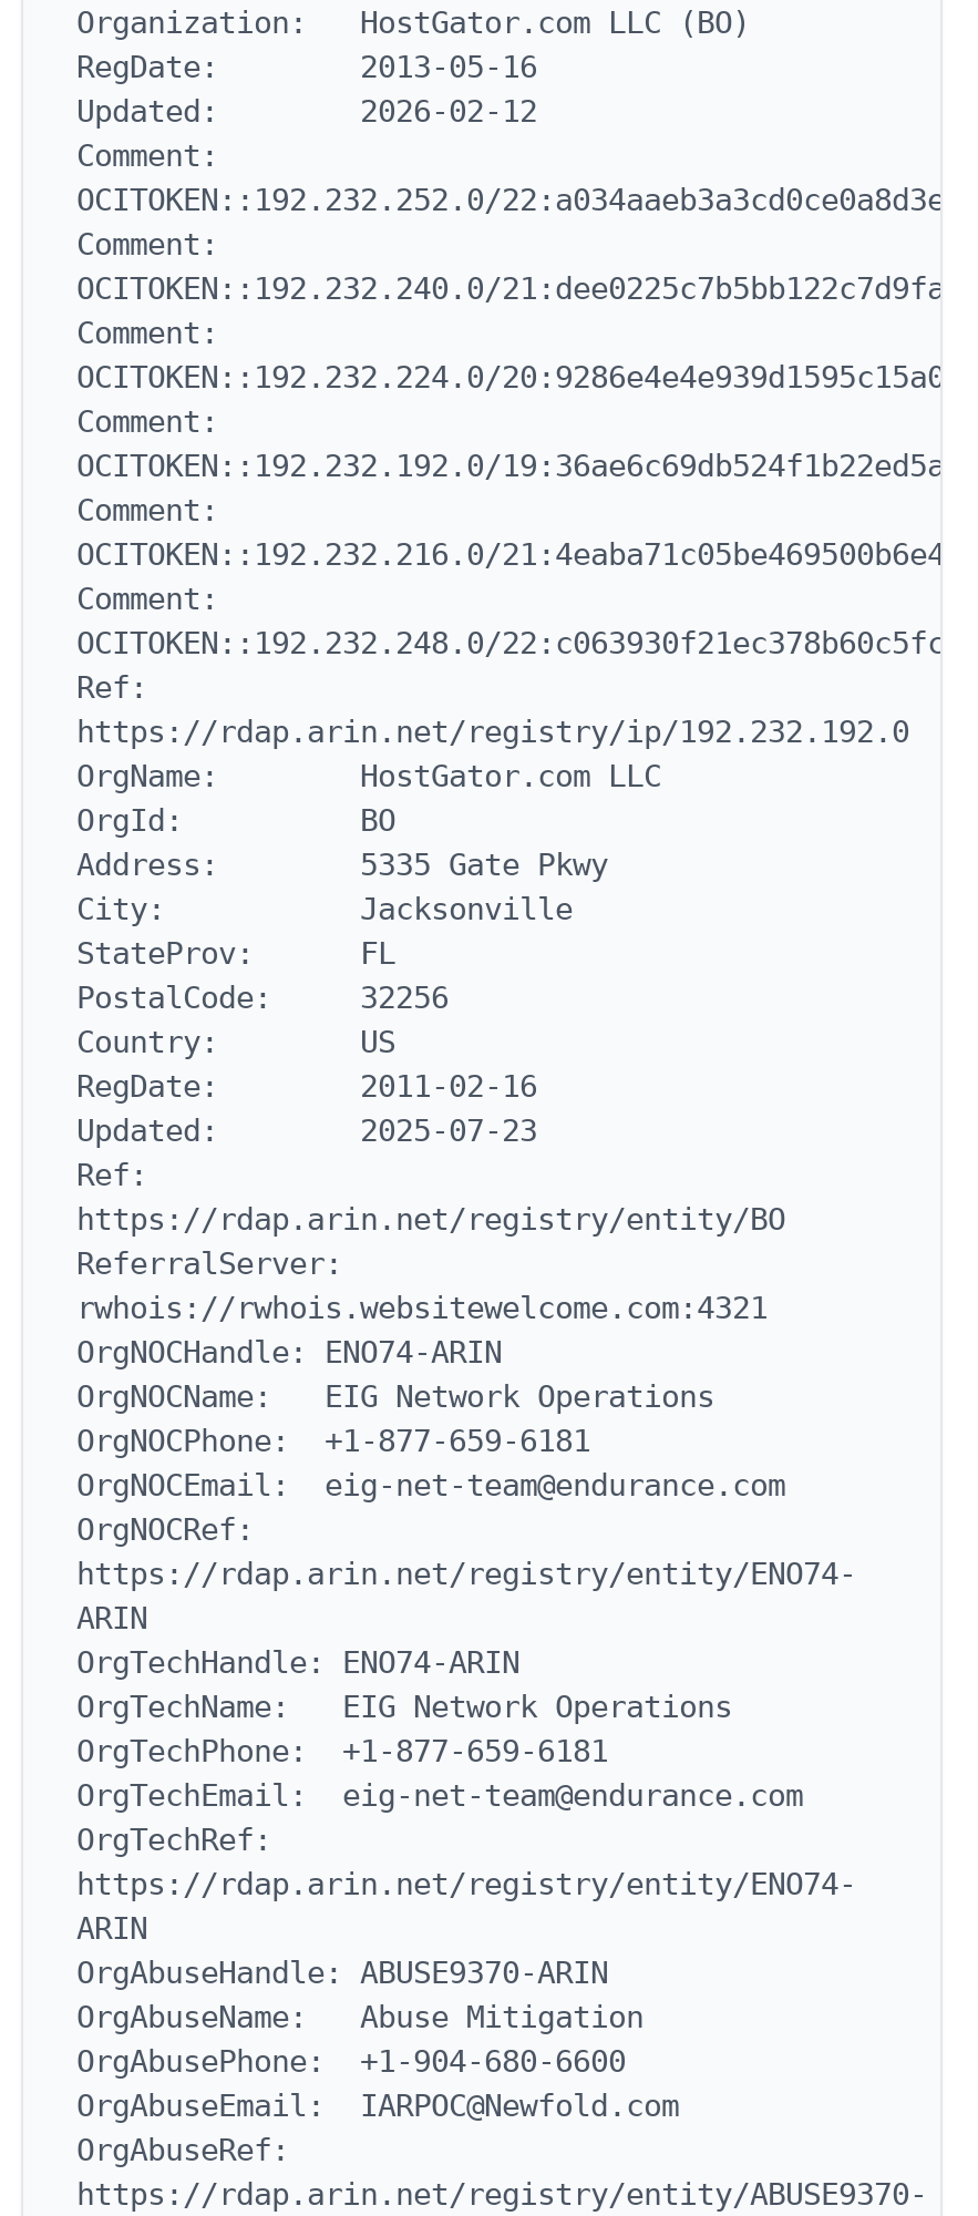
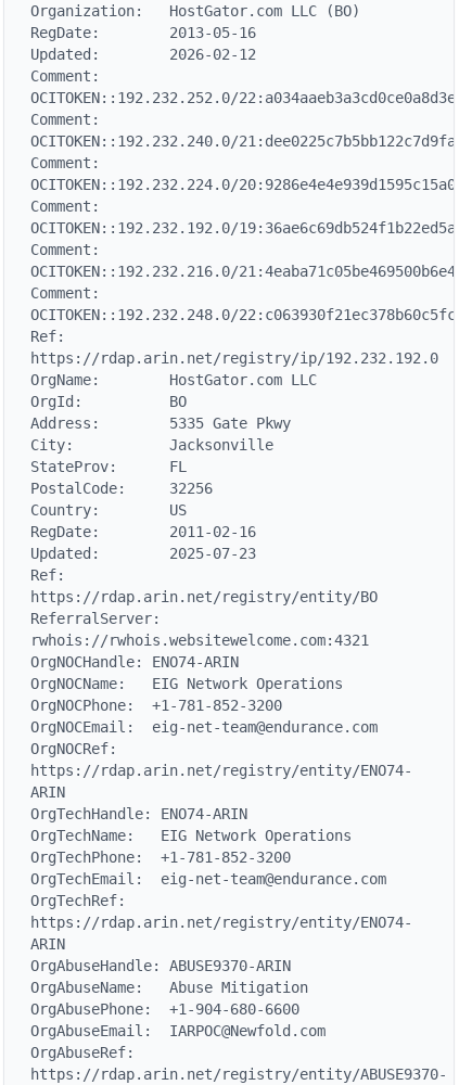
- OrgNOCPhone: +1-877-659-6181
+ OrgNOCPhone: +1-781-852-3200

- OrgTechPhone: +1-877-659-6181
+ OrgTechPhone: +1-781-852-3200
